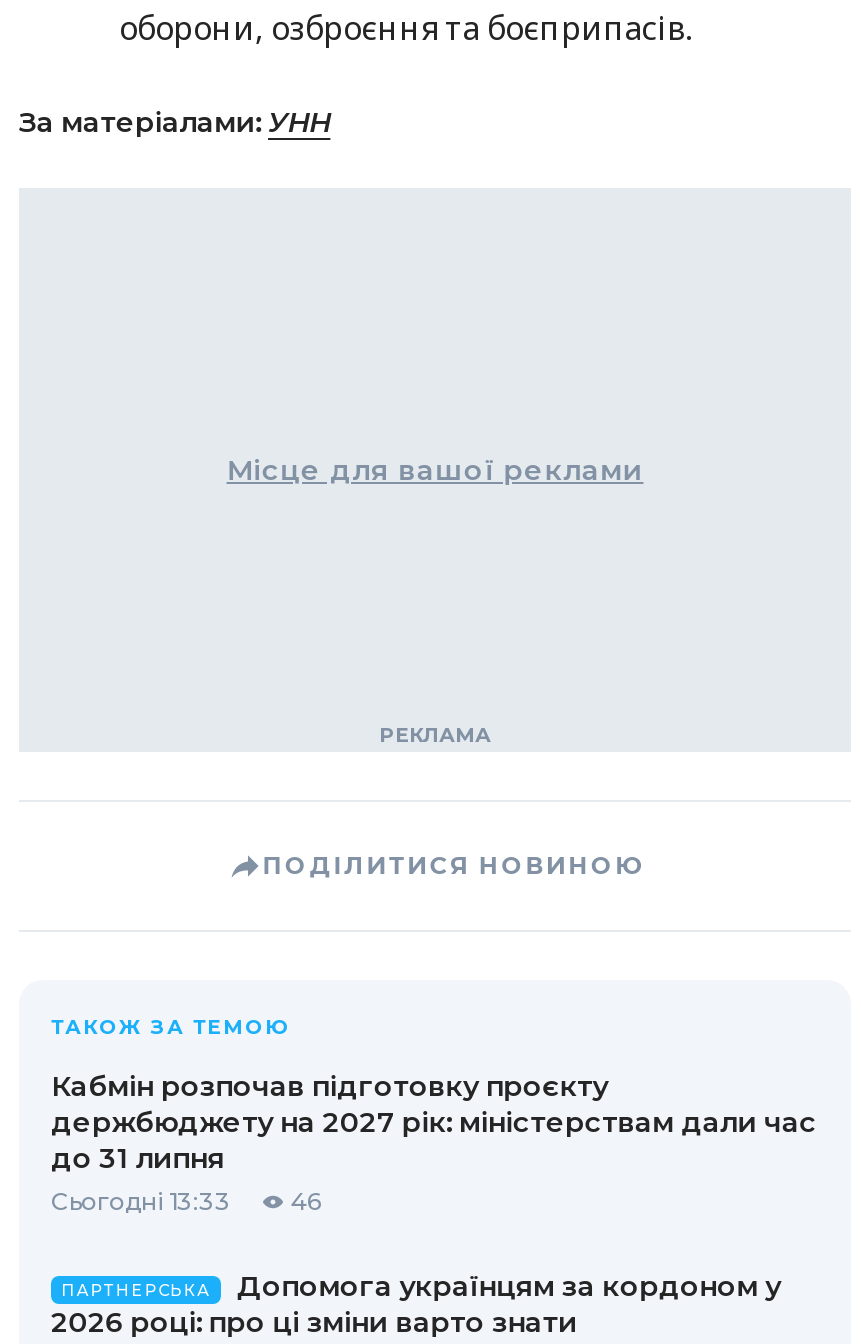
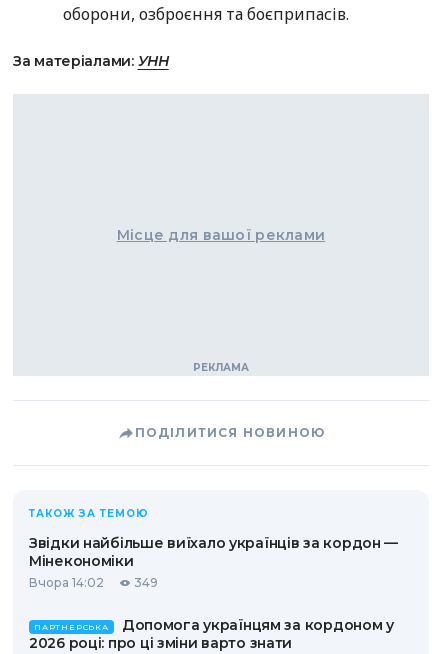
- Кабмін розпочав підготовку проєкту
- держбюджету на 2027 рік: міністерствам дали час
- до 31 липня
- Сьогодні 13:33
- 46
+ Звідки найбільше виїхало українців за кордон —
+ Мінекономіки
+ Вчора 14:02
+ 349
